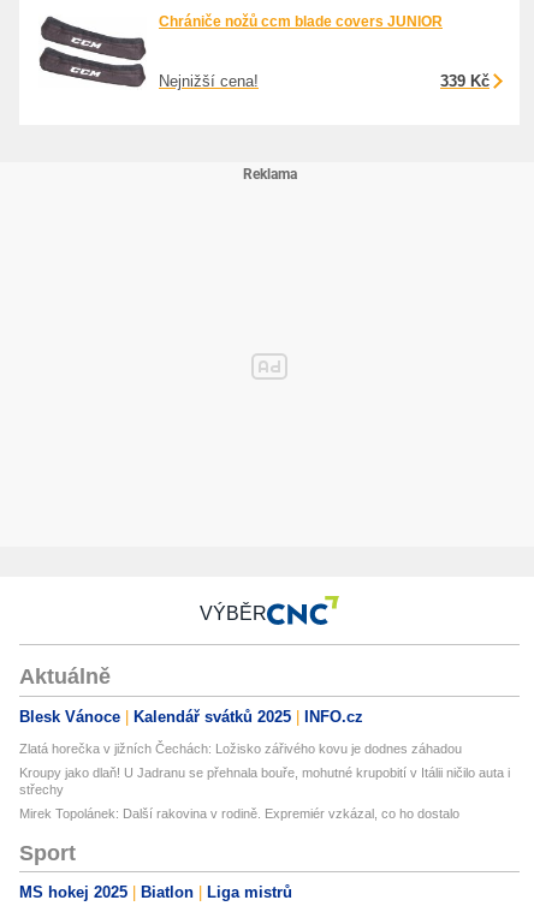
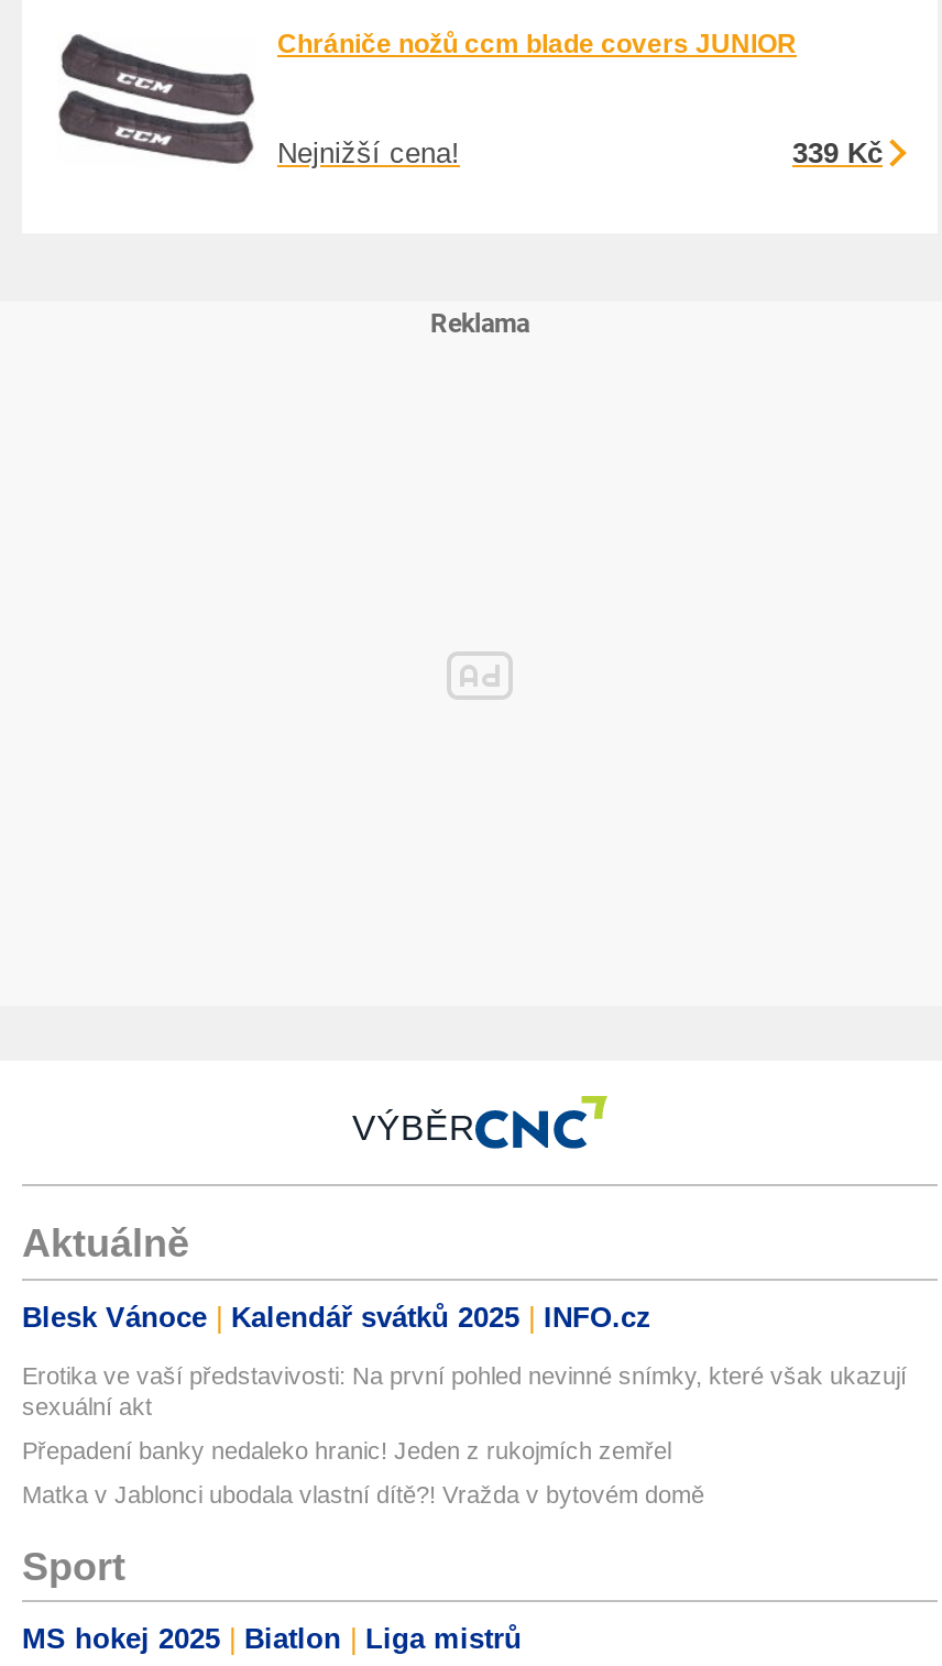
- Zlatá horečka v jižních Čechách: Ložisko zářivého kovu je dodnes záhadou
+ Erotika ve vaší představivosti: Na první pohled nevinné snímky, které však ukazují
+ sexuální akt

- Kroupy jako dlaň! U Jadranu se přehnala bouře, mohutné krupobití v Itálii ničilo auta i
- střechy
+ Přepadení banky nedaleko hranic! Jeden z rukojmích zemřel

- Mirek Topolánek: Další rakovina v rodině. Expremiér vzkázal, co ho dostalo
+ Matka v Jablonci ubodala vlastní dítě?! Vražda v bytovém domě
